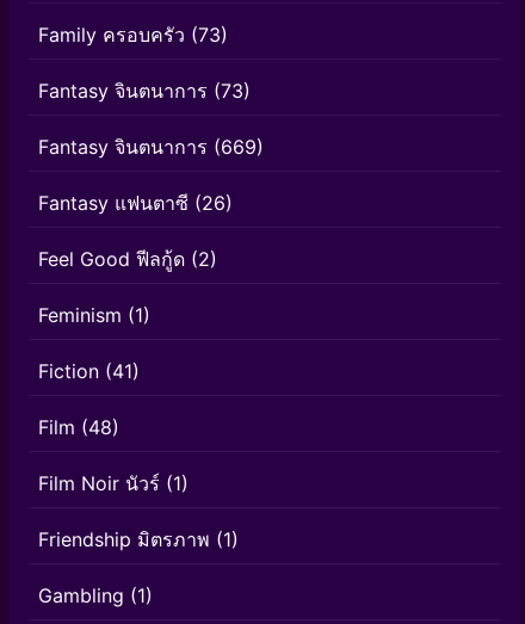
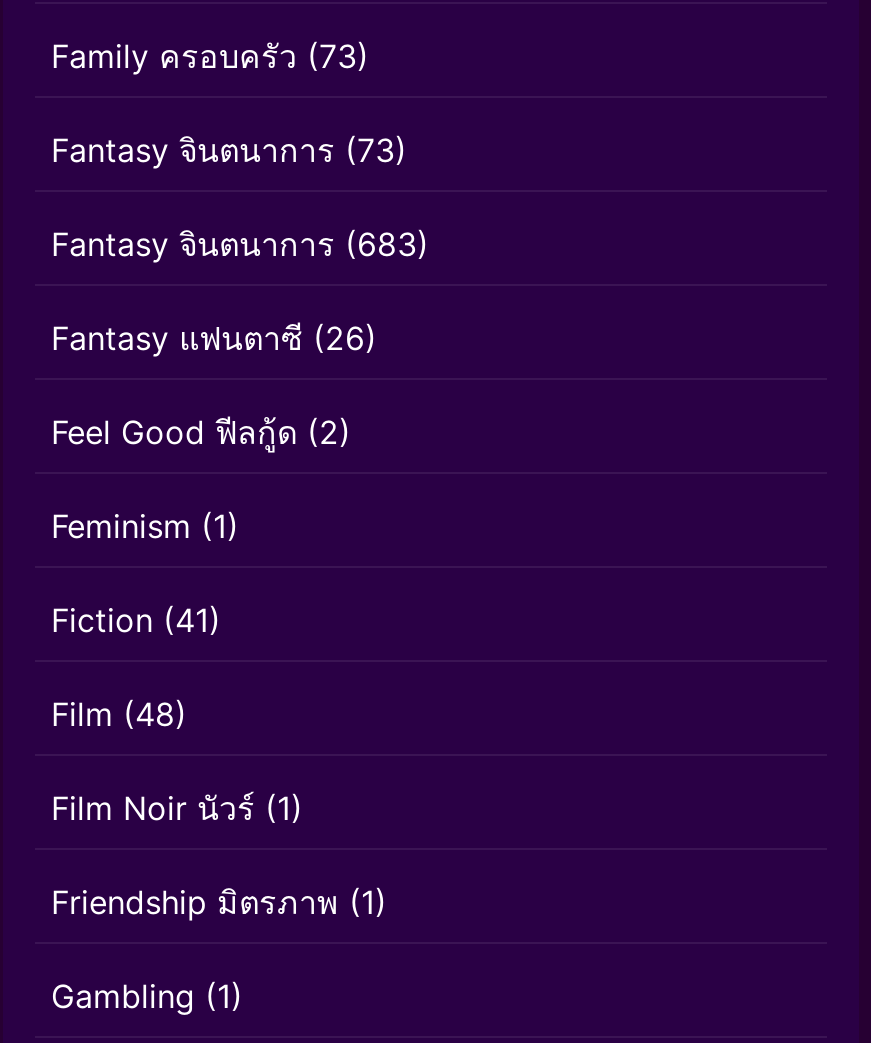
- Fantasy จินตนาการ(669)
+ Fantasy จินตนาการ(683)
